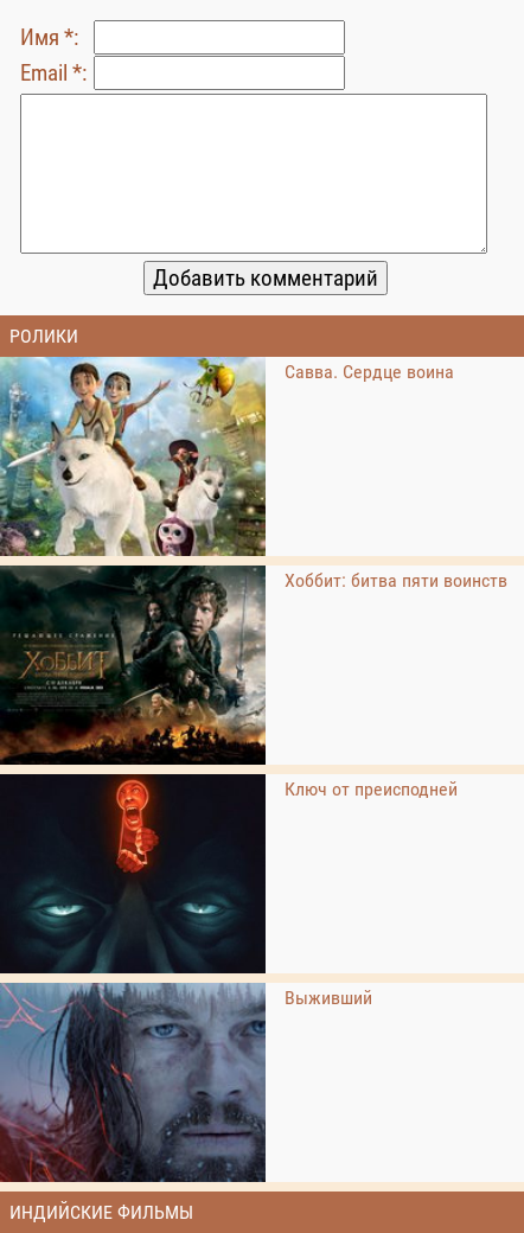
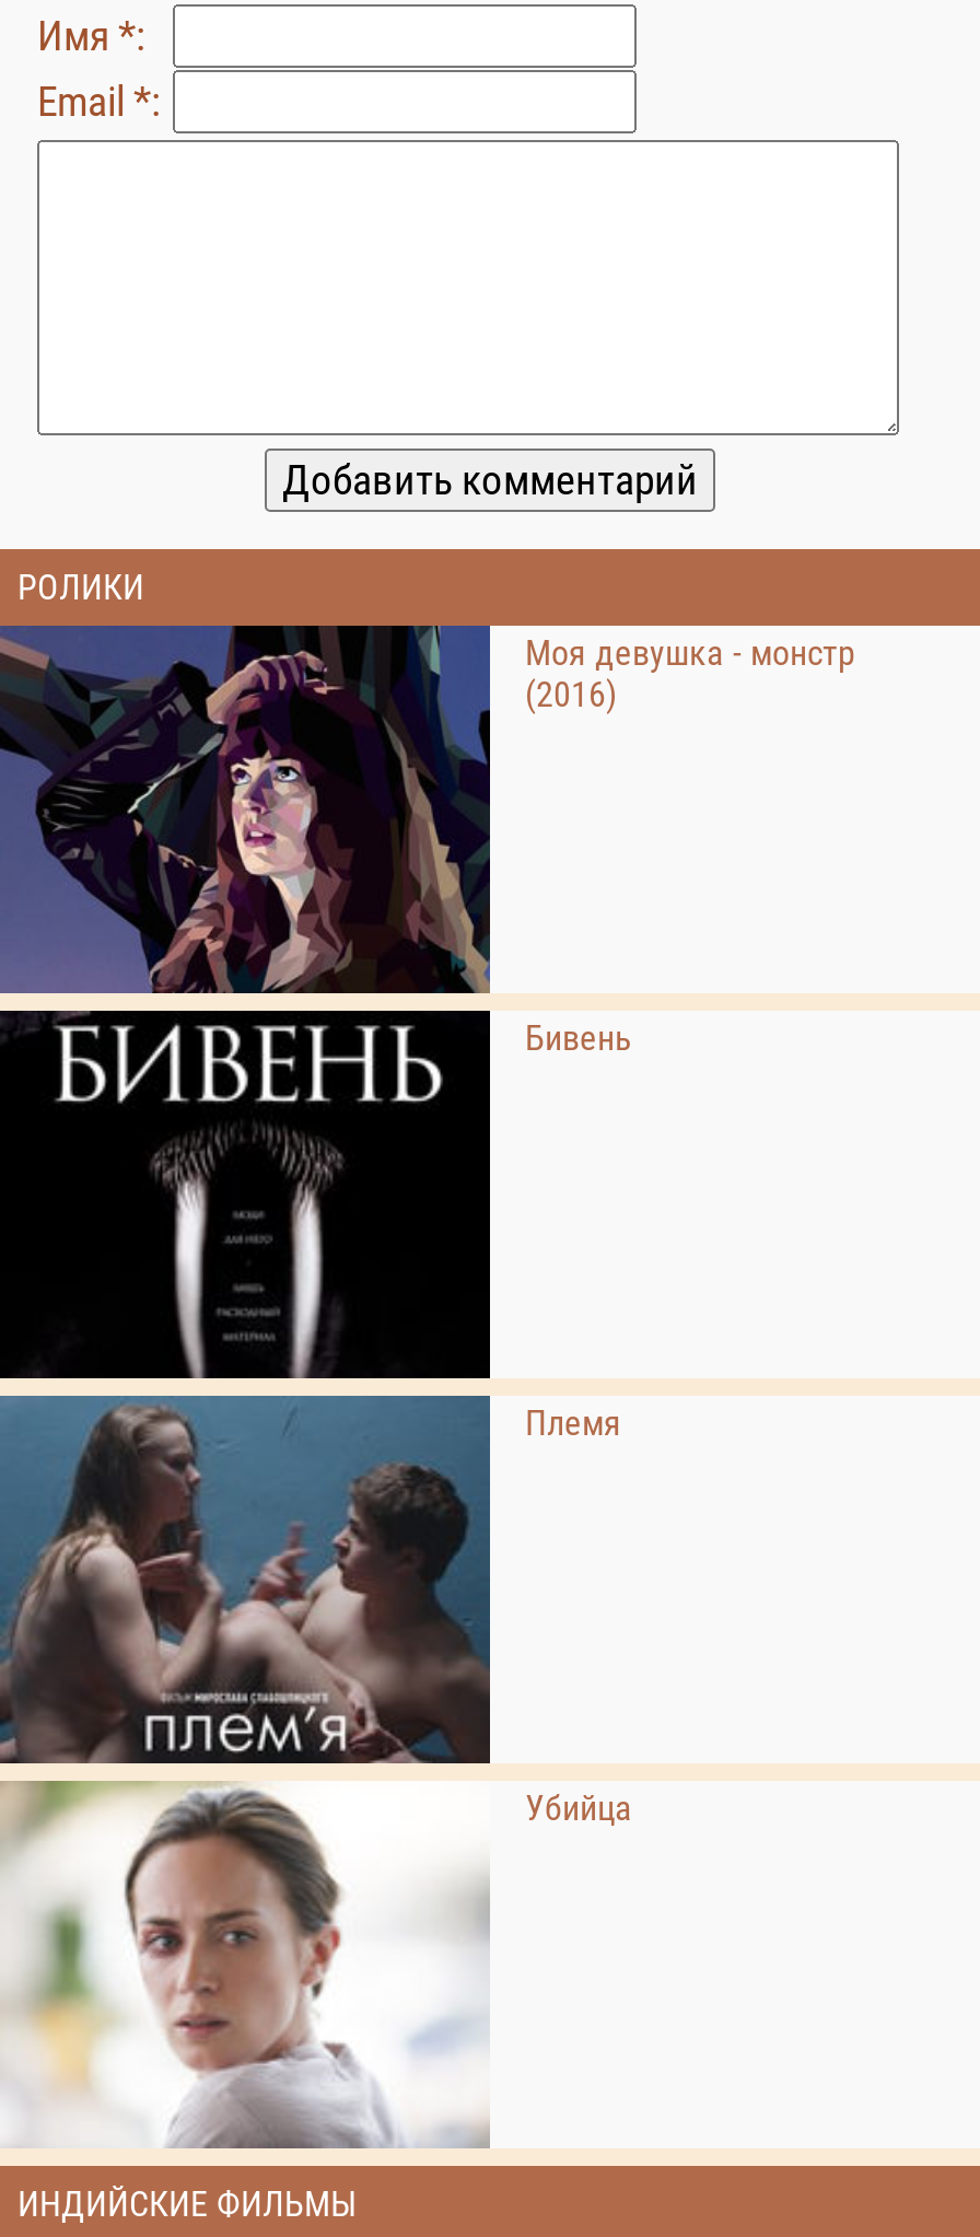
- [image]
- Савва. Сердце воина
+ [image]
+ Моя девушка - монстр
+ (2016)

- [image]
- Хоббит: битва пяти воинств
+ [image]
+ Бивень

- [image]
- Ключ от преисподней
+ [image]
+ Племя

- [image]
- Выживший
+ [image]
+ Убийца
